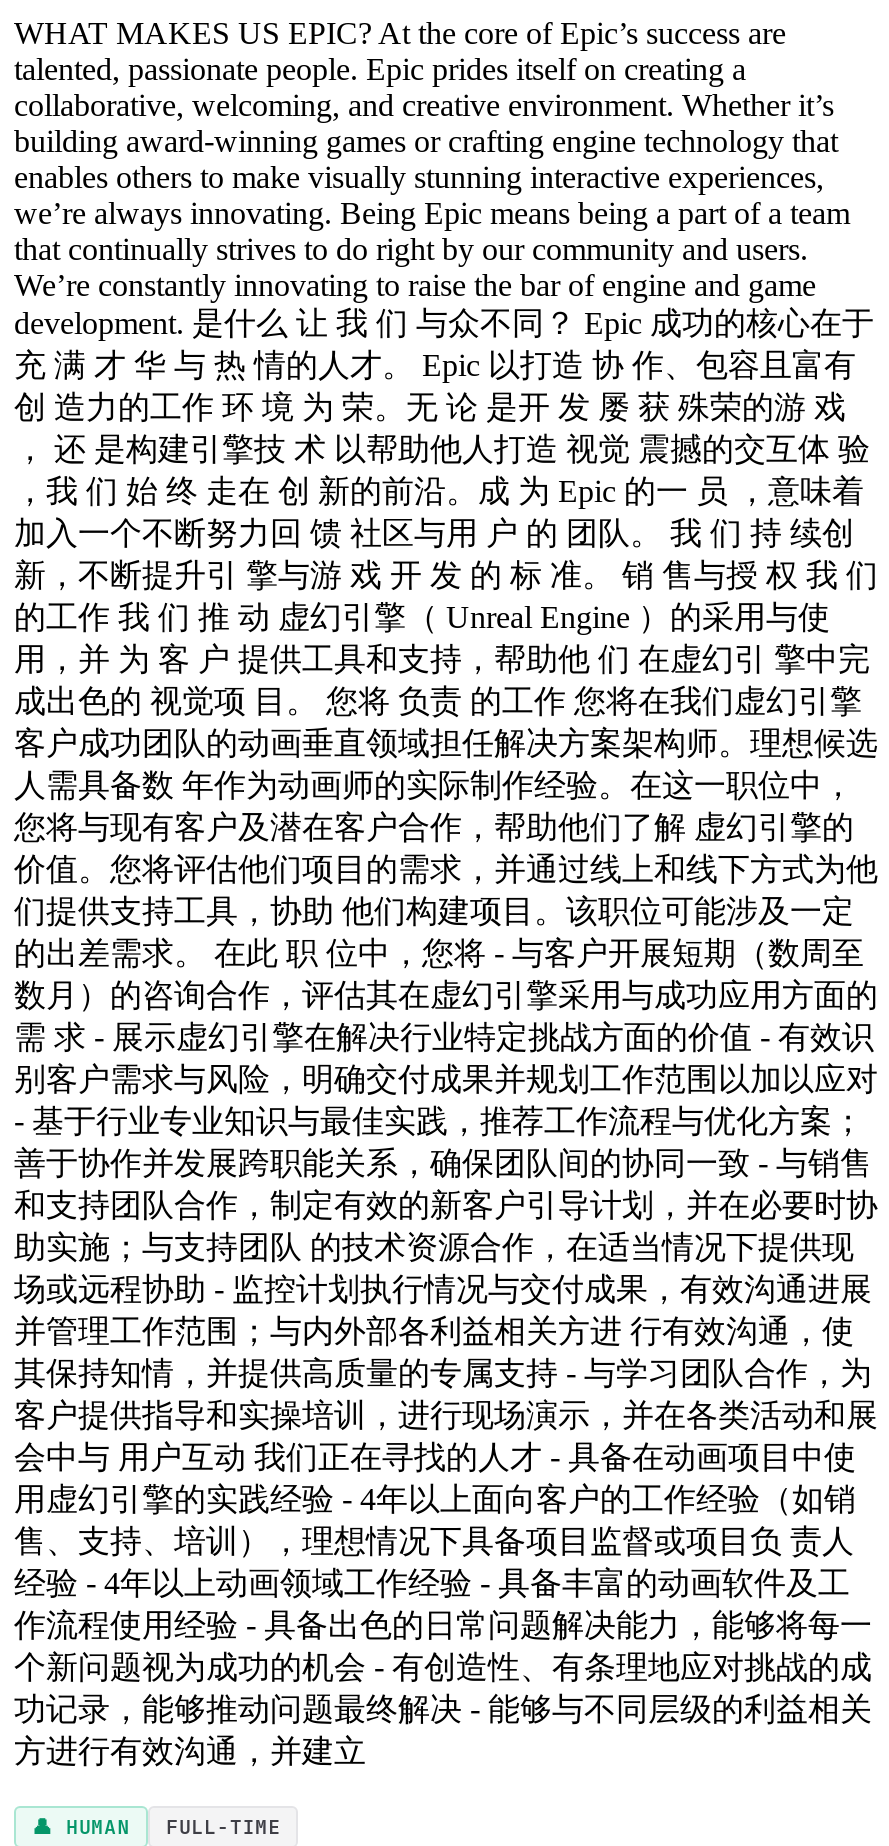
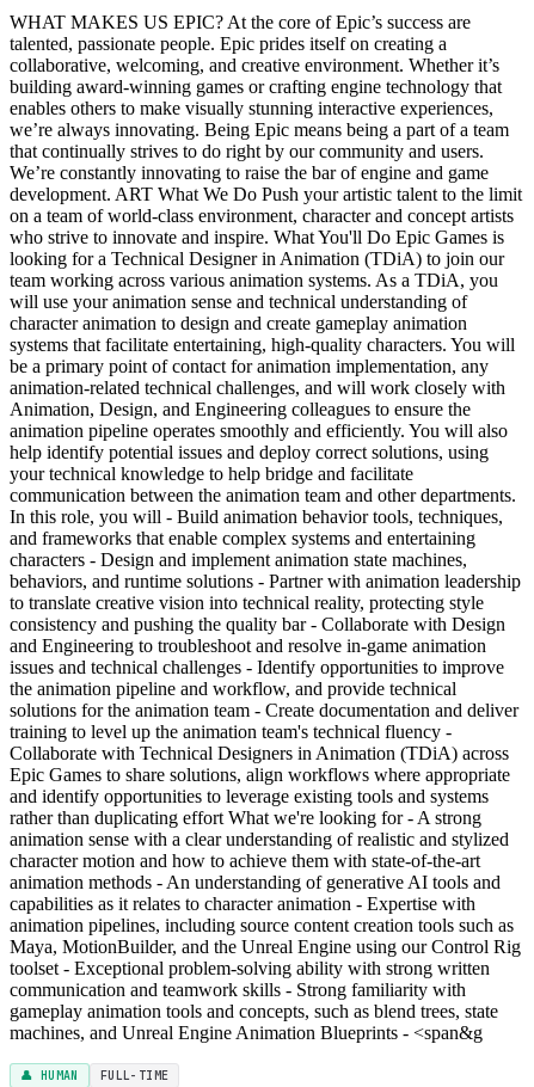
- development. 是什么 让 我 们 与众不同？ Epic 成功的核心在于
- 充 满 才 华 与 热 情的人才。 Epic 以打造 协 作、包容且富有
- 创 造力的工作 环 境 为 荣。无 论 是开 发 屡 获 殊荣的游 戏
- ， 还 是构建引擎技 术 以帮助他人打造 视觉 震撼的交互体 验
- ，我 们 始 终 走在 创 新的前沿。成 为 Epic 的一 员 ，意味着
- 加入一个不断努力回 馈 社区与用 户 的 团队。 我 们 持 续创
- 新，不断提升引 擎与游 戏 开 发 的 标 准。 销 售与授 权 我 们
- 的工作 我 们 推 动 虚幻引擎（ Unreal Engine ）的采用与使
- 用，并 为 客 户 提供工具和支持，帮助他 们 在虚幻引 擎中完
- 成出色的 视觉项 目。 您将 负责 的工作 您将在我们虚幻引擎
- 客户成功团队的动画垂直领域担任解决方案架构师。理想候选
- 人需具备数 年作为动画师的实际制作经验。在这一职位中，
- 您将与现有客户及潜在客户合作，帮助他们了解 虚幻引擎的
- 价值。您将评估他们项目的需求，并通过线上和线下方式为他
- 们提供支持工具，协助 他们构建项目。该职位可能涉及一定
- 的出差需求。 在此 职 位中，您将 - 与客户开展短期（数周至
- 数月）的咨询合作，评估其在虚幻引擎采用与成功应用方面的
- 需 求 - 展示虚幻引擎在解决行业特定挑战方面的价值 - 有效识
- 别客户需求与风险，明确交付成果并规划工作范围以加以应对
- - 基于行业专业知识与最佳实践，推荐工作流程与优化方案；
- 善于协作并发展跨职能关系，确保团队间的协同一致 - 与销售
- 和支持团队合作，制定有效的新客户引导计划，并在必要时协
- 助实施；与支持团队 的技术资源合作，在适当情况下提供现
- 场或远程协助 - 监控计划执行情况与交付成果，有效沟通进展
- 并管理工作范围；与内外部各利益相关方进 行有效沟通，使
- 其保持知情，并提供高质量的专属支持 - 与学习团队合作，为
- 客户提供指导和实操培训，进行现场演示，并在各类活动和展
- 会中与 用户互动 我们正在寻找的人才 - 具备在动画项目中使
- 用虚幻引擎的实践经验 - 4年以上面向客户的工作经验（如销
- 售、支持、培训），理想情况下具备项目监督或项目负 责人
- 经验 - 4年以上动画领域工作经验 - 具备丰富的动画软件及工
- 作流程使用经验 - 具备出色的日常问题解决能力，能够将每一
- 个新问题视为成功的机会 - 有创造性、有条理地应对挑战的成
- 功记录，能够推动问题最终解决 - 能够与不同层级的利益相关
- 方进行有效沟通，并建立
+ development. ART What We Do Push your artistic talent to the limit
+ on a team of world-class environment, character and concept artists
+ who strive to innovate and inspire. What You'll Do Epic Games is
+ looking for a Technical Designer in Animation (TDiA) to join our
+ team working across various animation systems. As a TDiA, you
+ will use your animation sense and technical understanding of
+ character animation to design and create gameplay animation
+ systems that facilitate entertaining, high-quality characters. You will
+ be a primary point of contact for animation implementation, any
+ animation-related technical challenges, and will work closely with
+ Animation, Design, and Engineering colleagues to ensure the
+ animation pipeline operates smoothly and efficiently. You will also
+ help identify potential issues and deploy correct solutions, using
+ your technical knowledge to help bridge and facilitate
+ communication between the animation team and other departments.
+ In this role, you will - Build animation behavior tools, techniques,
+ and frameworks that enable complex systems and entertaining
+ characters - Design and implement animation state machines,
+ behaviors, and runtime solutions - Partner with animation leadership
+ to translate creative vision into technical reality, protecting style
+ consistency and pushing the quality bar - Collaborate with Design
+ and Engineering to troubleshoot and resolve in-game animation
+ issues and technical challenges - Identify opportunities to improve
+ the animation pipeline and workflow, and provide technical
+ solutions for the animation team - Create documentation and deliver
+ training to level up the animation team's technical fluency -
+ Collaborate with Technical Designers in Animation (TDiA) across
+ Epic Games to share solutions, align workflows where appropriate
+ and identify opportunities to leverage existing tools and systems
+ rather than duplicating effort What we're looking for - A strong
+ animation sense with a clear understanding of realistic and stylized
+ character motion and how to achieve them with state-of-the-art
+ animation methods - An understanding of generative AI tools and
+ capabilities as it relates to character animation - Expertise with
+ animation pipelines, including source content creation tools such as
+ Maya, MotionBuilder, and the Unreal Engine using our Control Rig
+ toolset - Exceptional problem-solving ability with strong written
+ communication and teamwork skills - Strong familiarity with
+ gameplay animation tools and concepts, such as blend trees, state
+ machines, and Unreal Engine Animation Blueprints - <span&g
